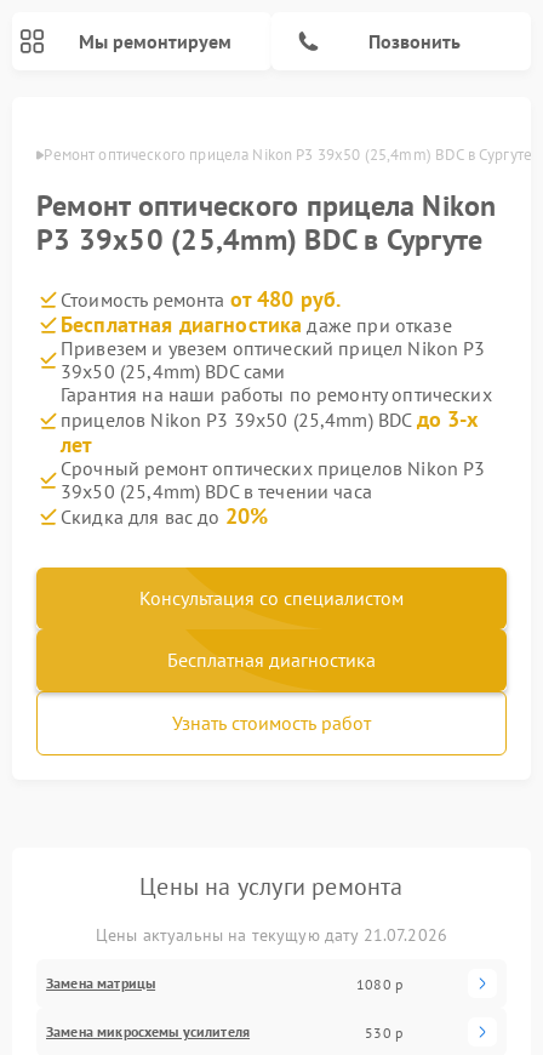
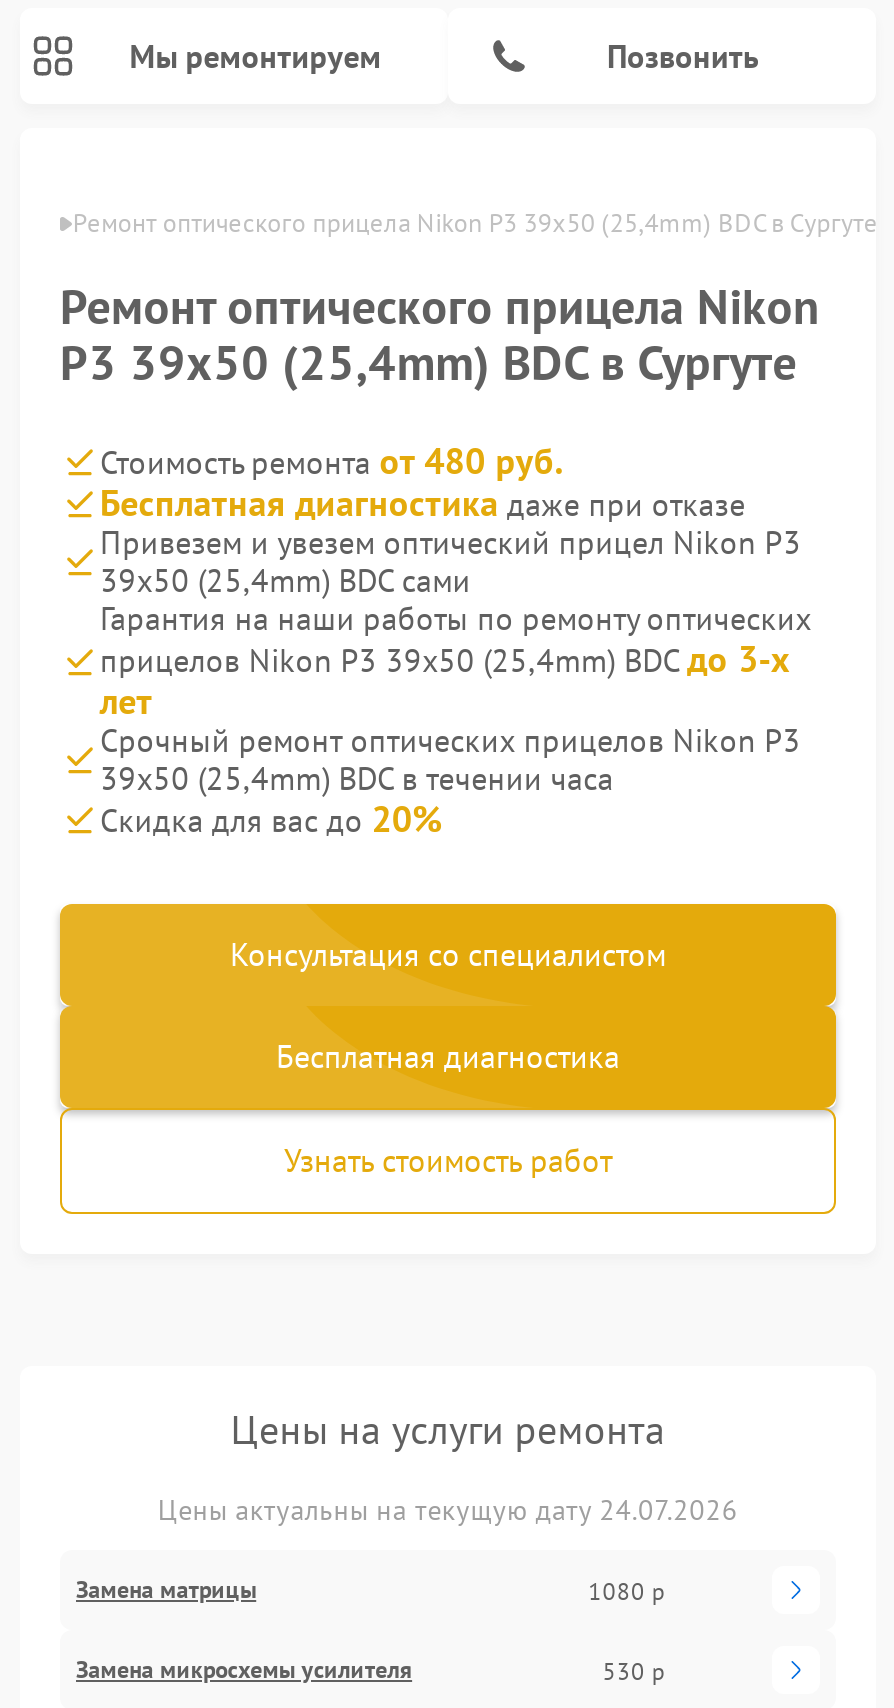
- Цены актуальны на текущую дату 21.07.2026
+ Цены актуальны на текущую дату 24.07.2026
